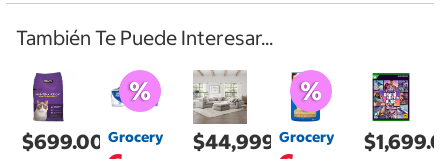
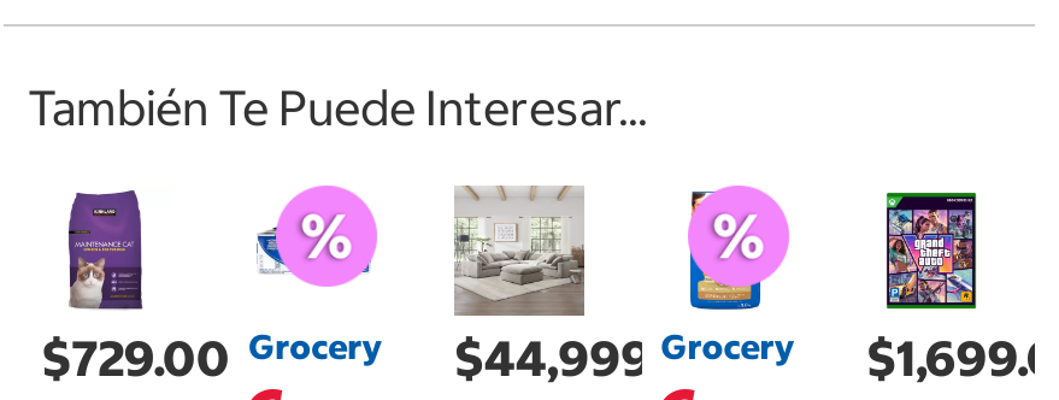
- $699.00
+ $729.00
